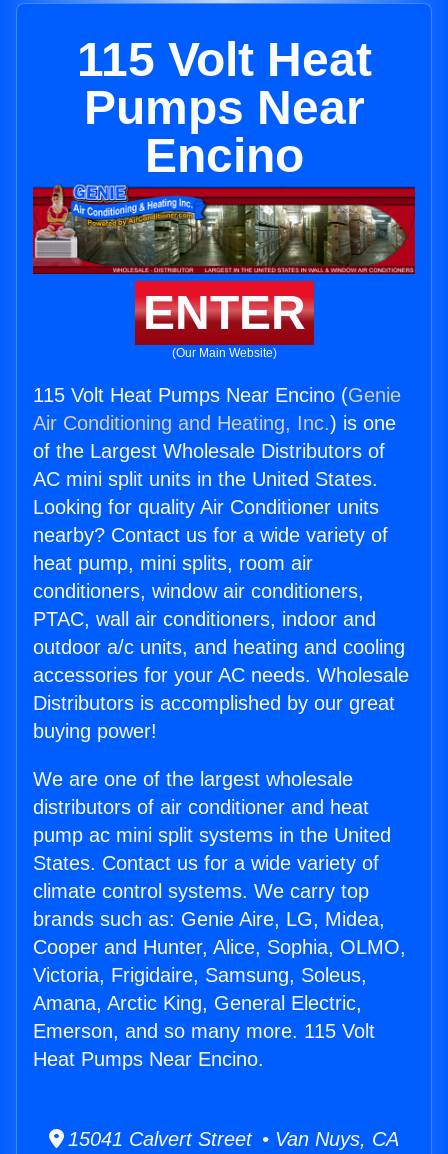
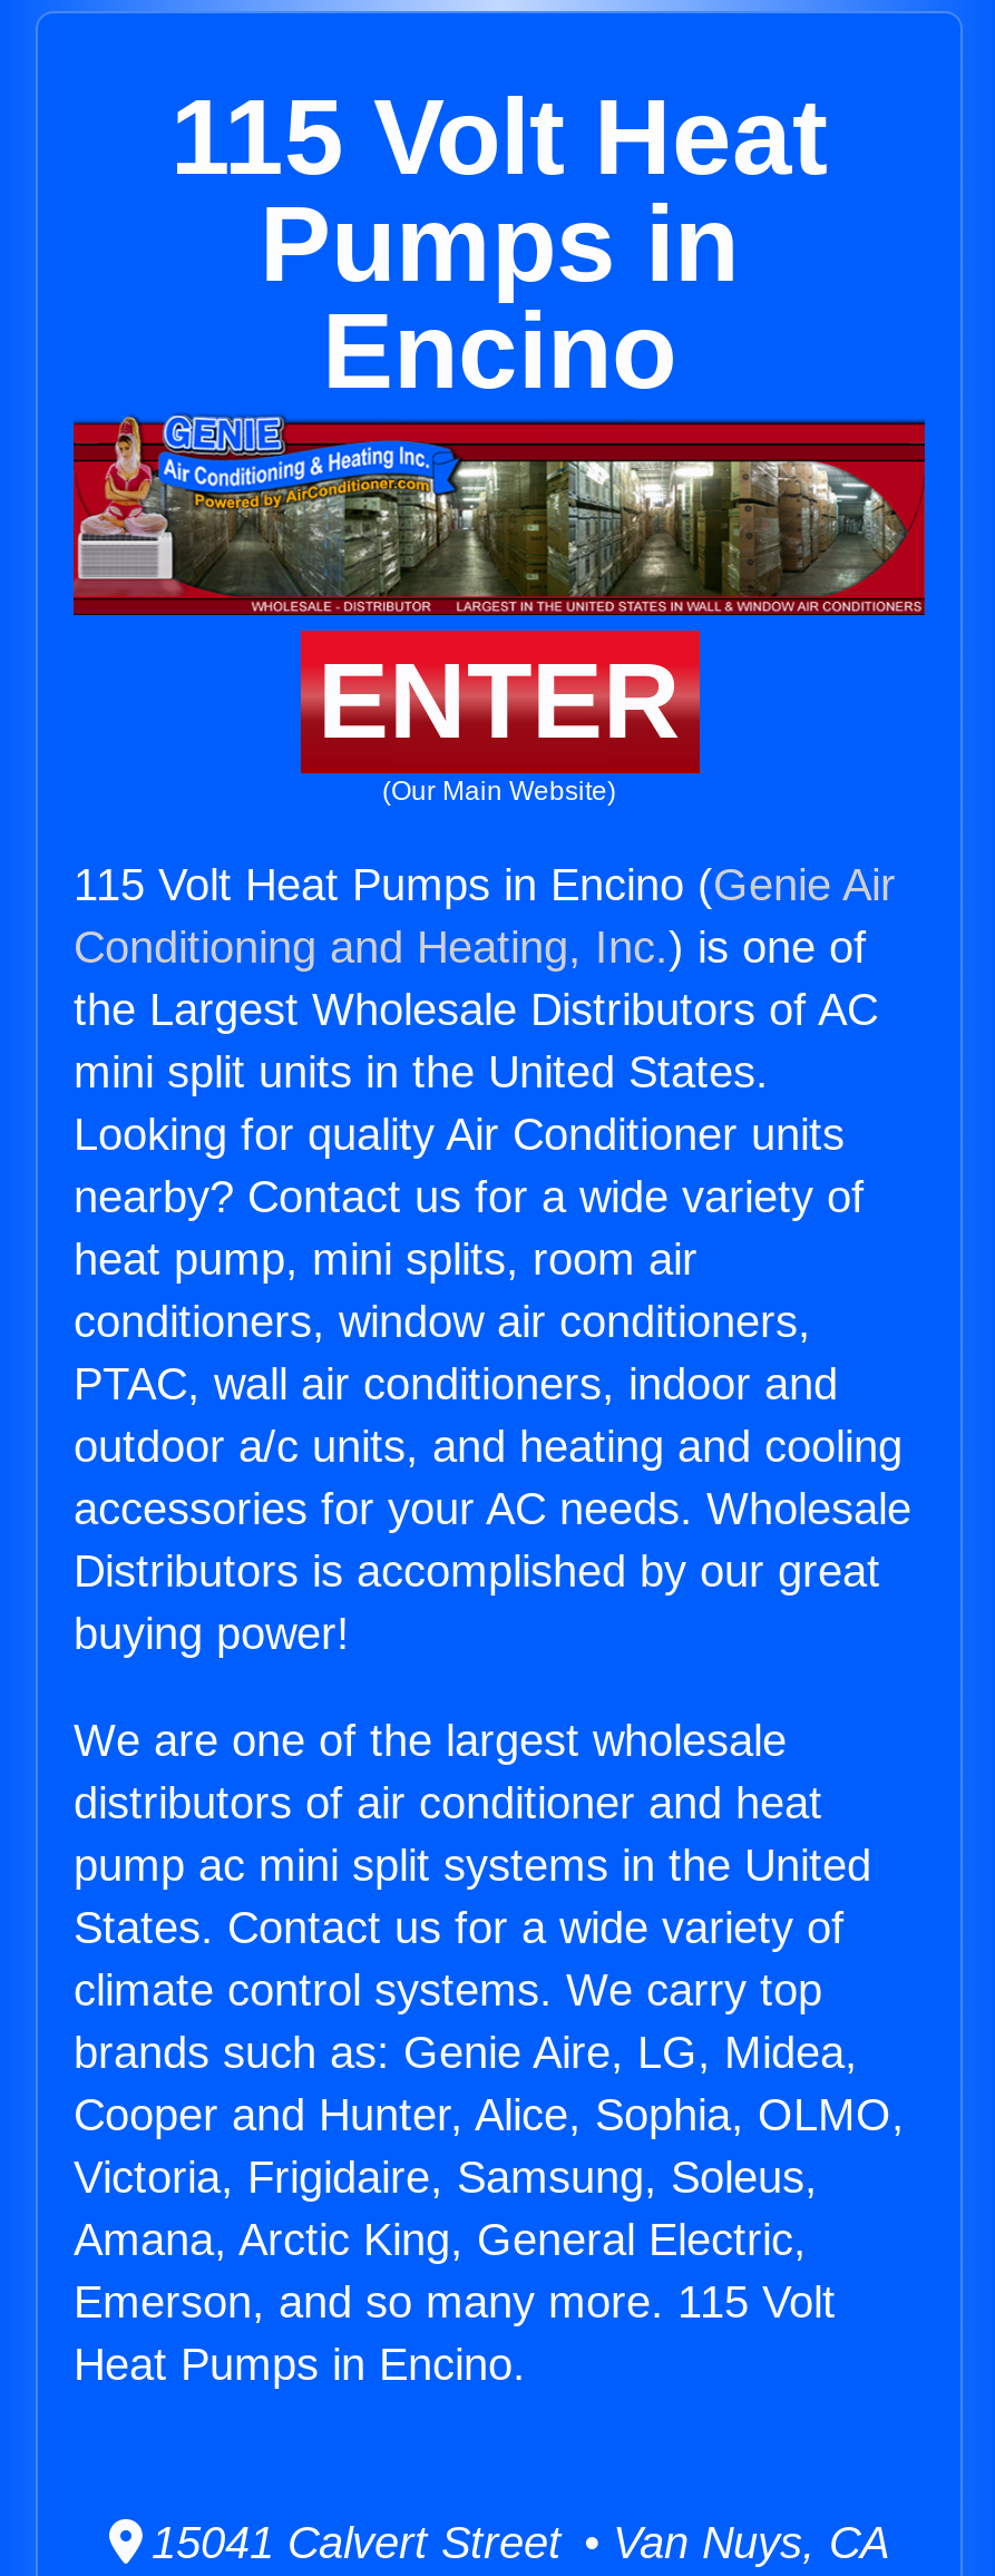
- Pumps Near
+ Pumps in

- 115 Volt Heat Pumps Near Encino (Genie
- Air Conditioning and Heating, Inc.) is one
- of the Largest Wholesale Distributors of
- AC mini split units in the United States.
+ 115 Volt Heat Pumps in Encino (Genie Air
+ Conditioning and Heating, Inc.) is one of
+ the Largest Wholesale Distributors of AC
+ mini split units in the United States.

- Heat Pumps Near Encino.
+ Heat Pumps in Encino.
